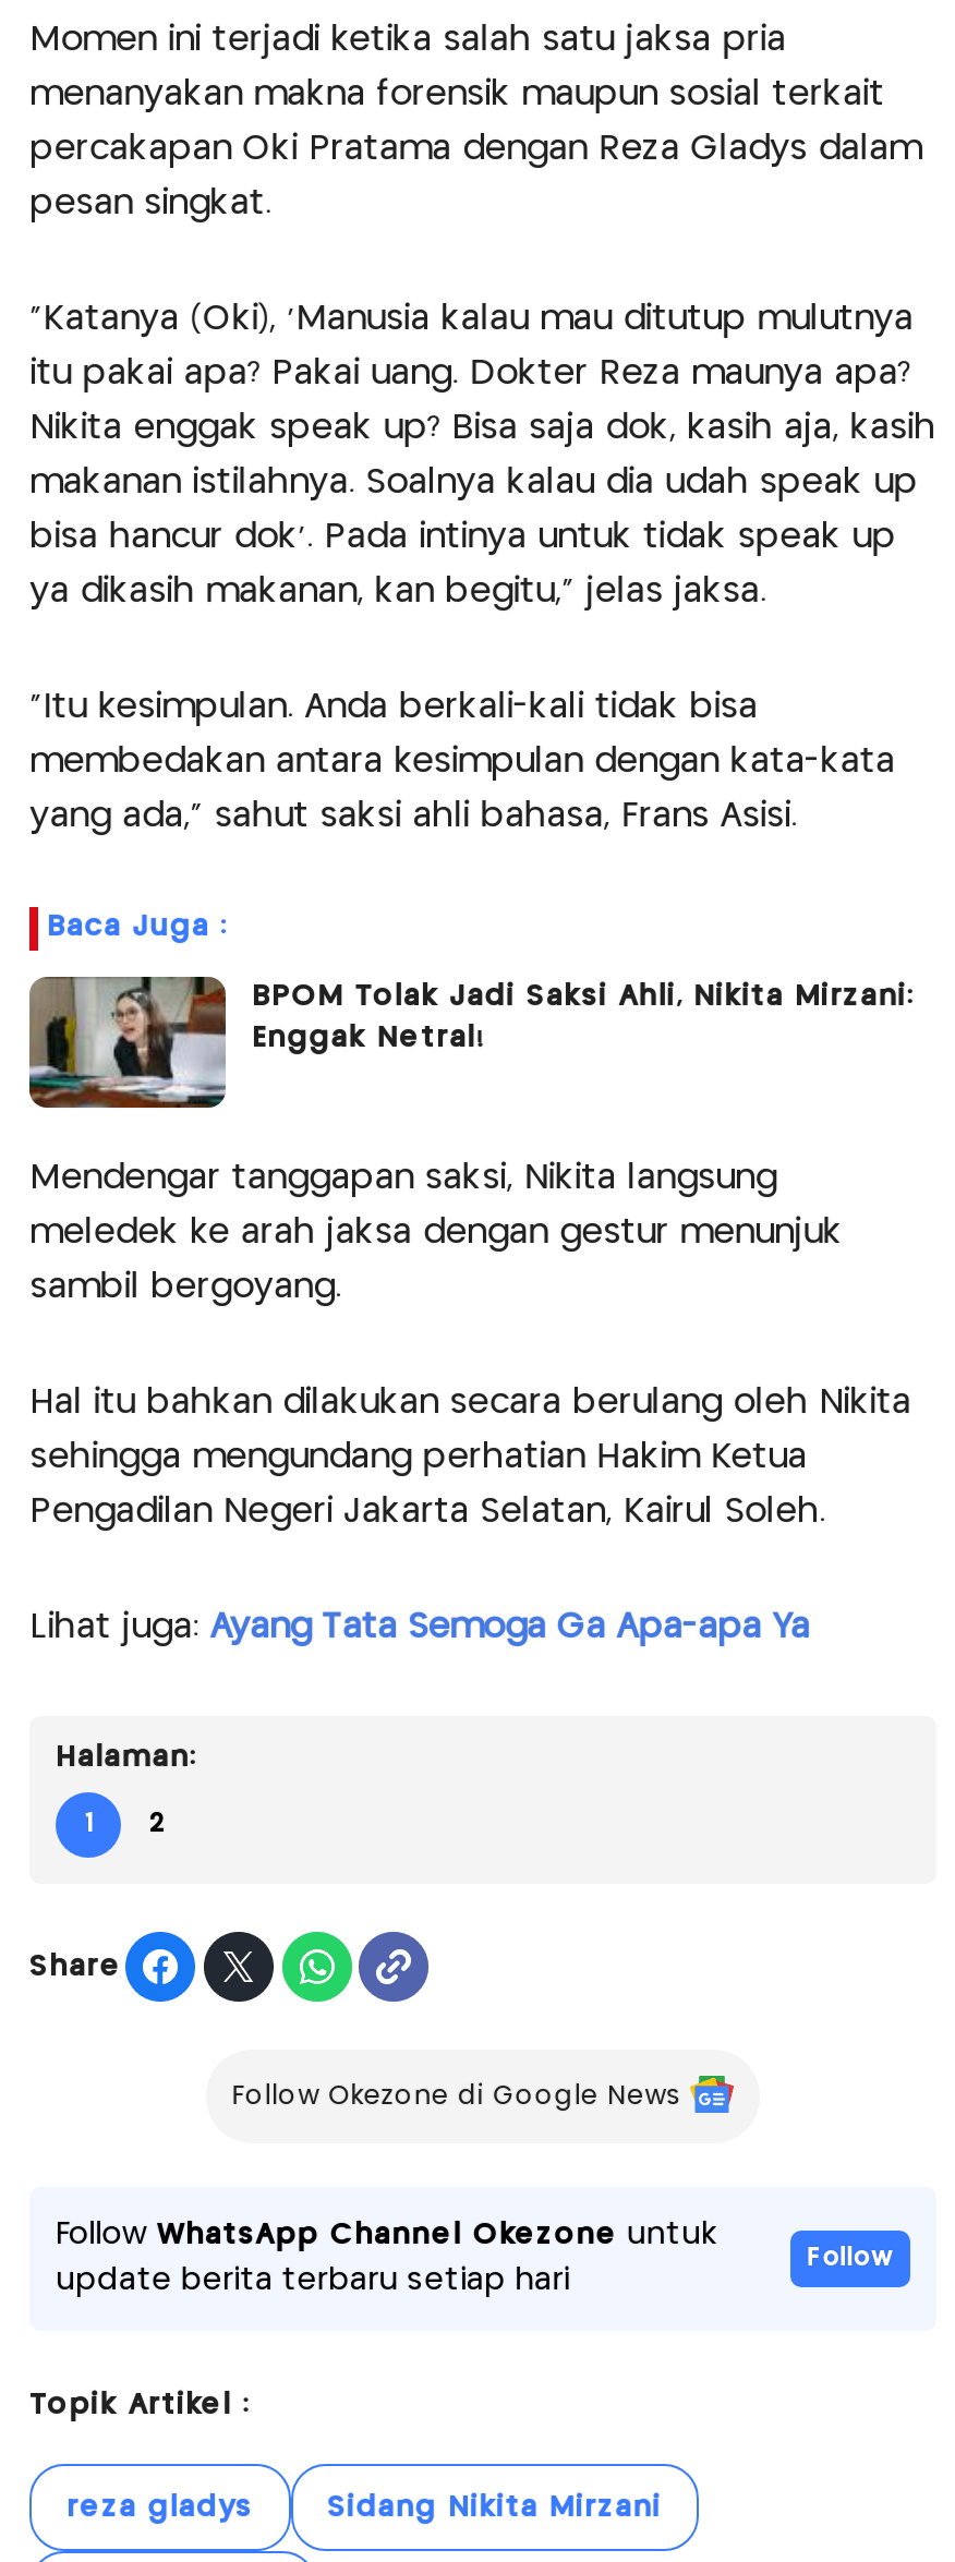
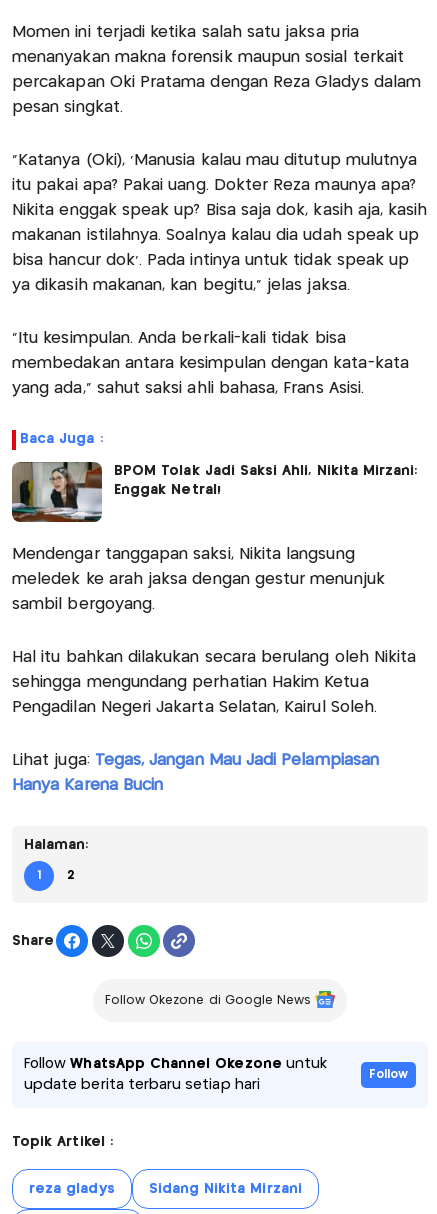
- Lihat juga: Ayang Tata Semoga Ga Apa-apa Ya
+ Lihat juga: Tegas, Jangan Mau Jadi Pelampiasan
+ Hanya Karena Bucin
